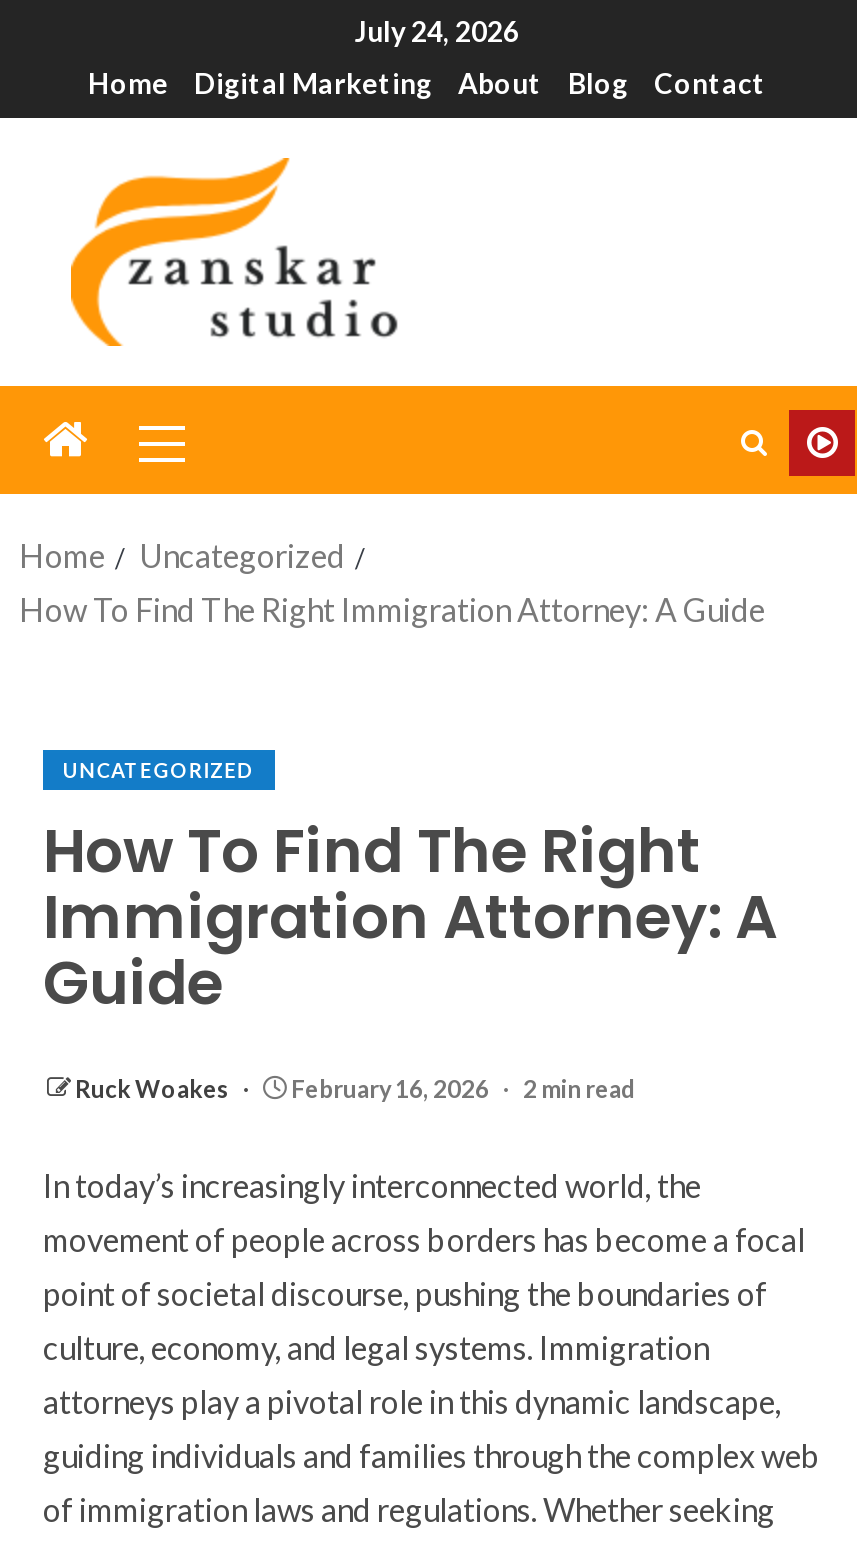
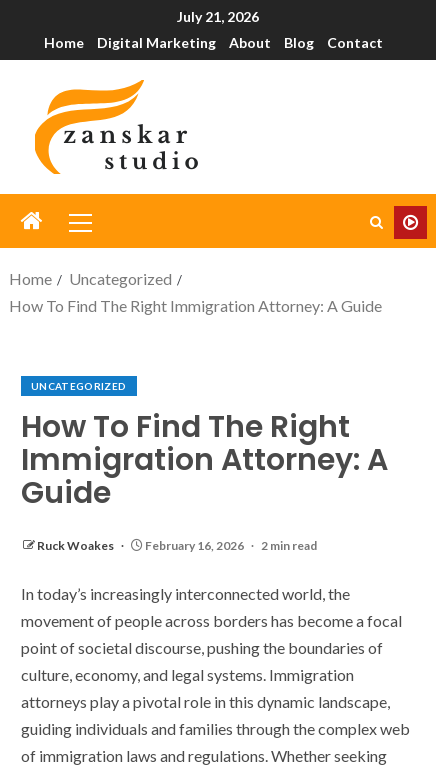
- July 24, 2026
+ July 21, 2026
